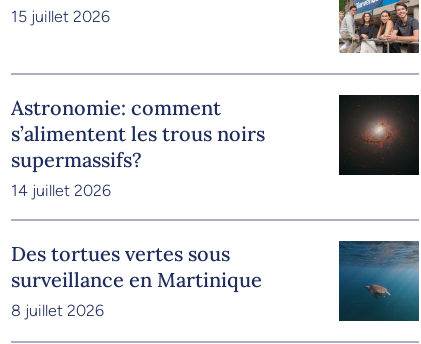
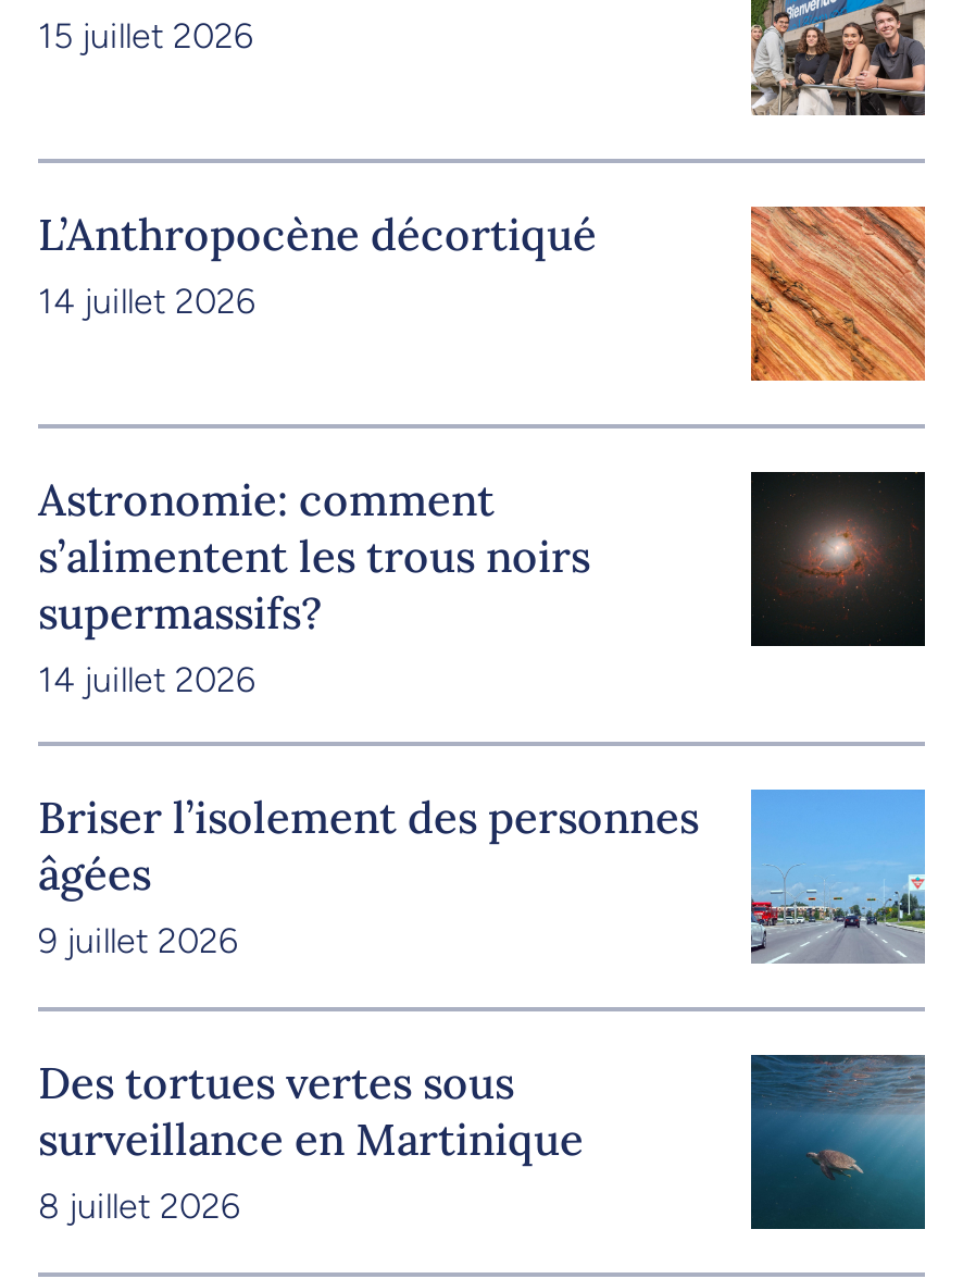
+ L’Anthropocène décortiqué
+ 14 juillet 2026

+ [image]

+ [image]
+ Briser l’isolement des personnes
+ âgées
+ 9 juillet 2026
